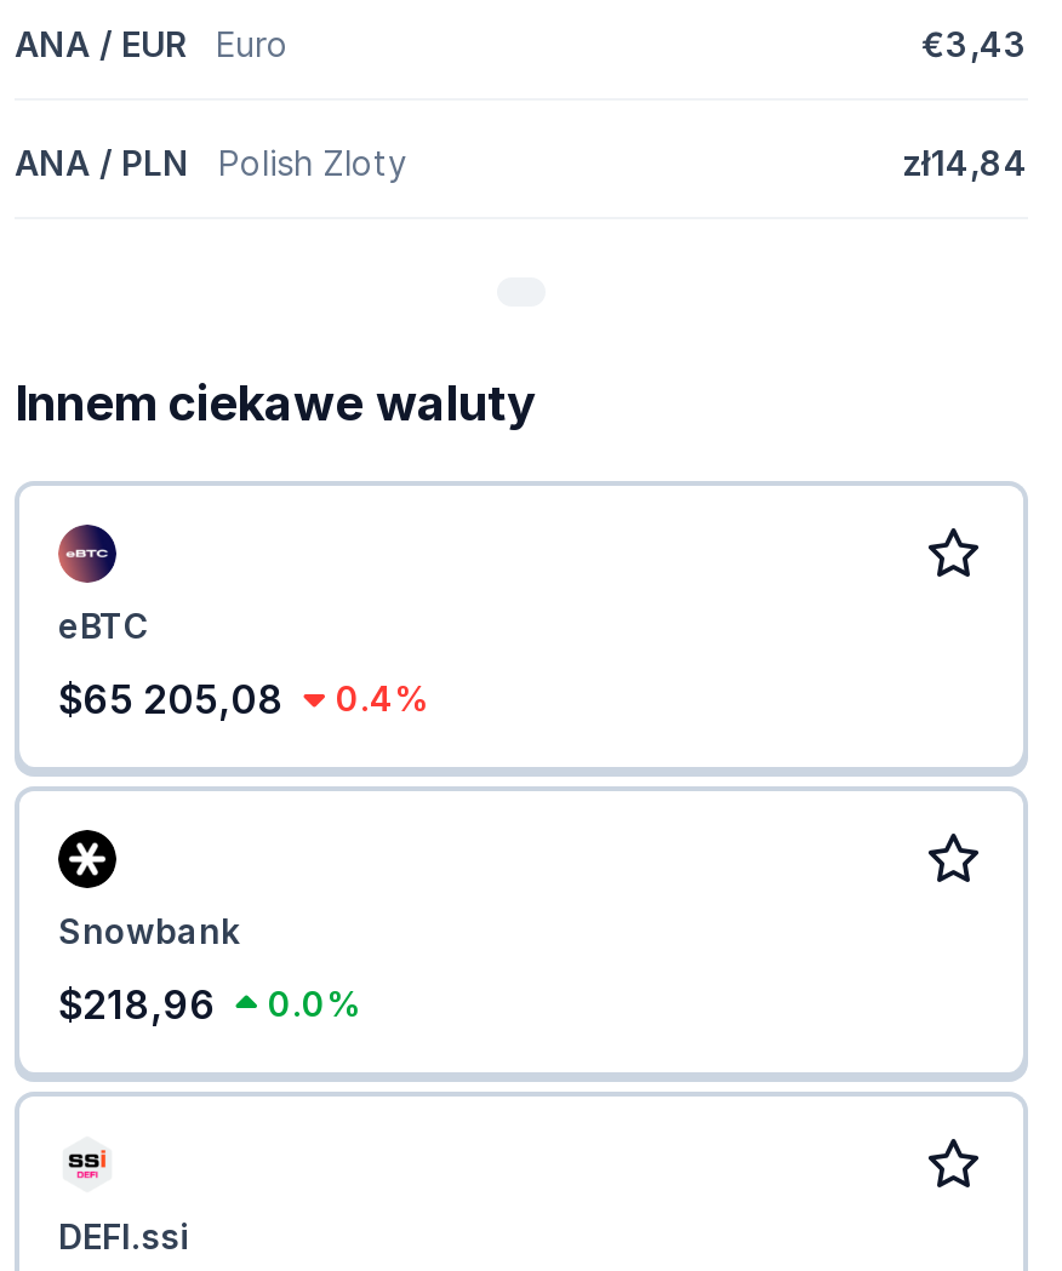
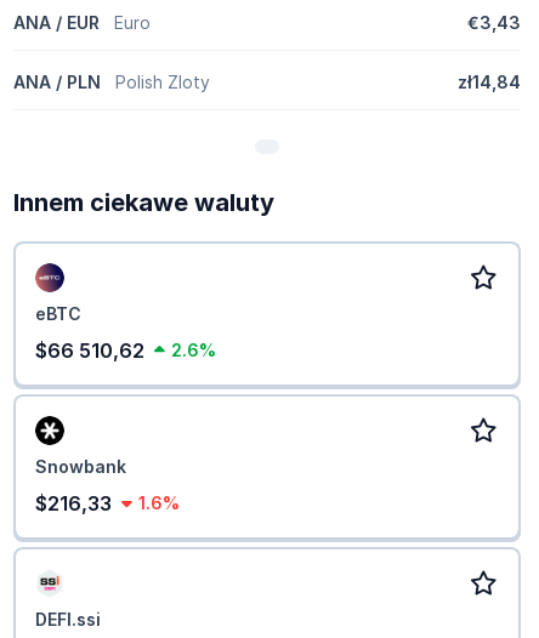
- $65 205,08
+ $66 510,62

- 0.4%
+ 2.6%

- $218,96
+ $216,33

- 0.0%
+ 1.6%
